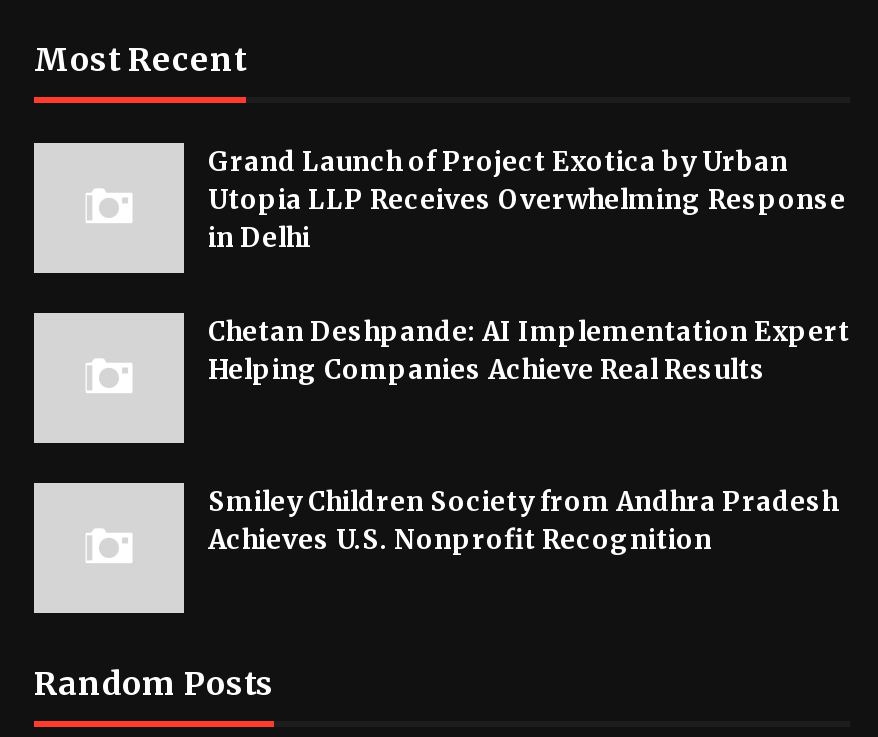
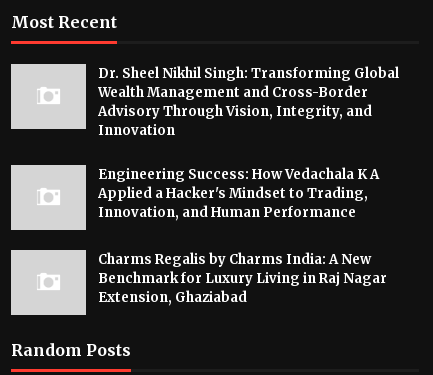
- Grand Launch of Project Exotica by Urban
- Utopia LLP Receives Overwhelming Response
- in Delhi
+ Dr. Sheel Nikhil Singh: Transforming Global
+ Wealth Management and Cross-Border
+ Advisory Through Vision, Integrity, and
+ Innovation

- Chetan Deshpande: AI Implementation Expert
- Helping Companies Achieve Real Results
+ Engineering Success: How Vedachala K A
+ Applied a Hacker's Mindset to Trading,
+ Innovation, and Human Performance

- Smiley Children Society from Andhra Pradesh
- Achieves U.S. Nonprofit Recognition
+ Charms Regalis by Charms India: A New
+ Benchmark for Luxury Living in Raj Nagar
+ Extension, Ghaziabad
